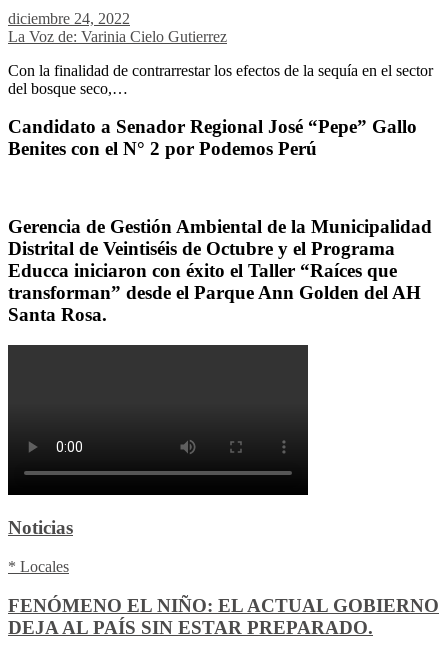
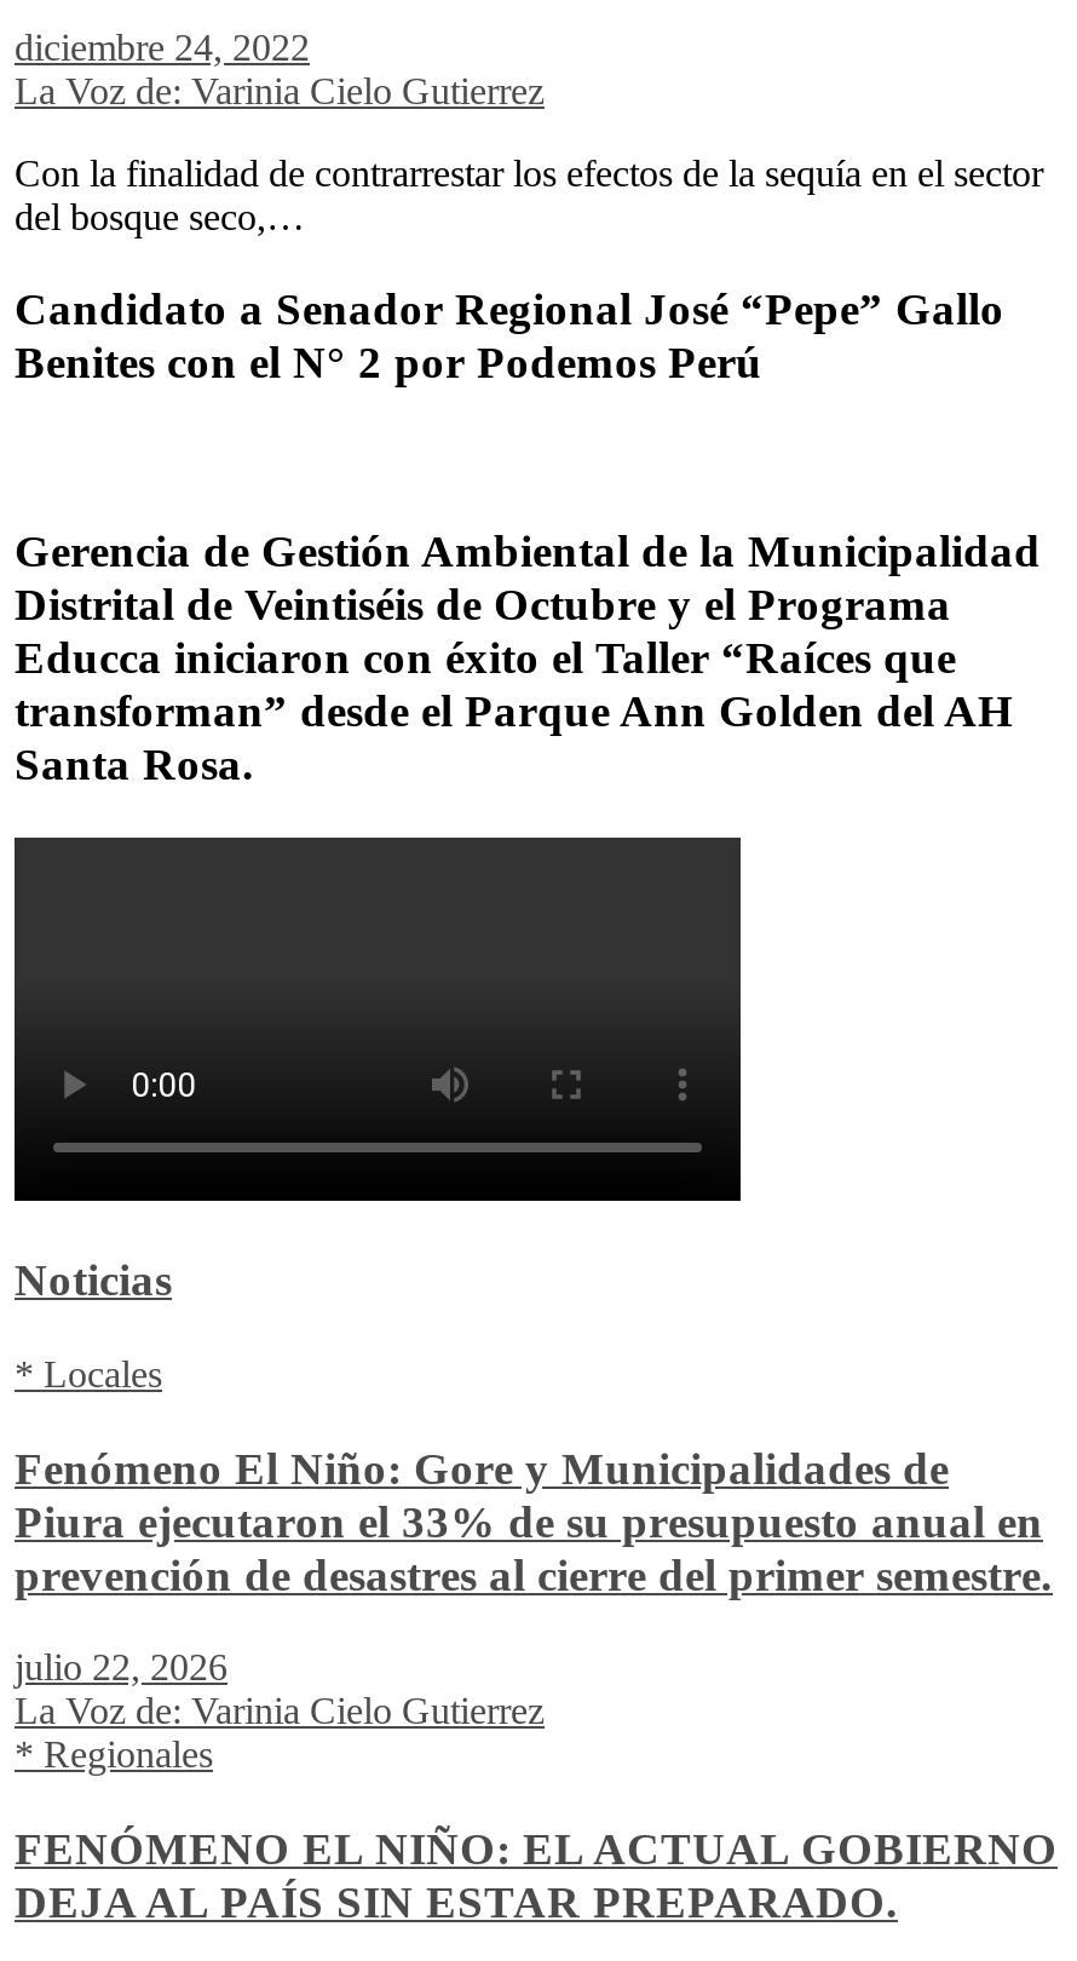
+ Fenómeno El Niño: Gore y Municipalidades de
+ Piura ejecutaron el 33% de su presupuesto anual en
+ prevención de desastres al cierre del primer semestre.
+ julio 22, 2026
+ La Voz de: Varinia Cielo Gutierrez
+ * Regionales
